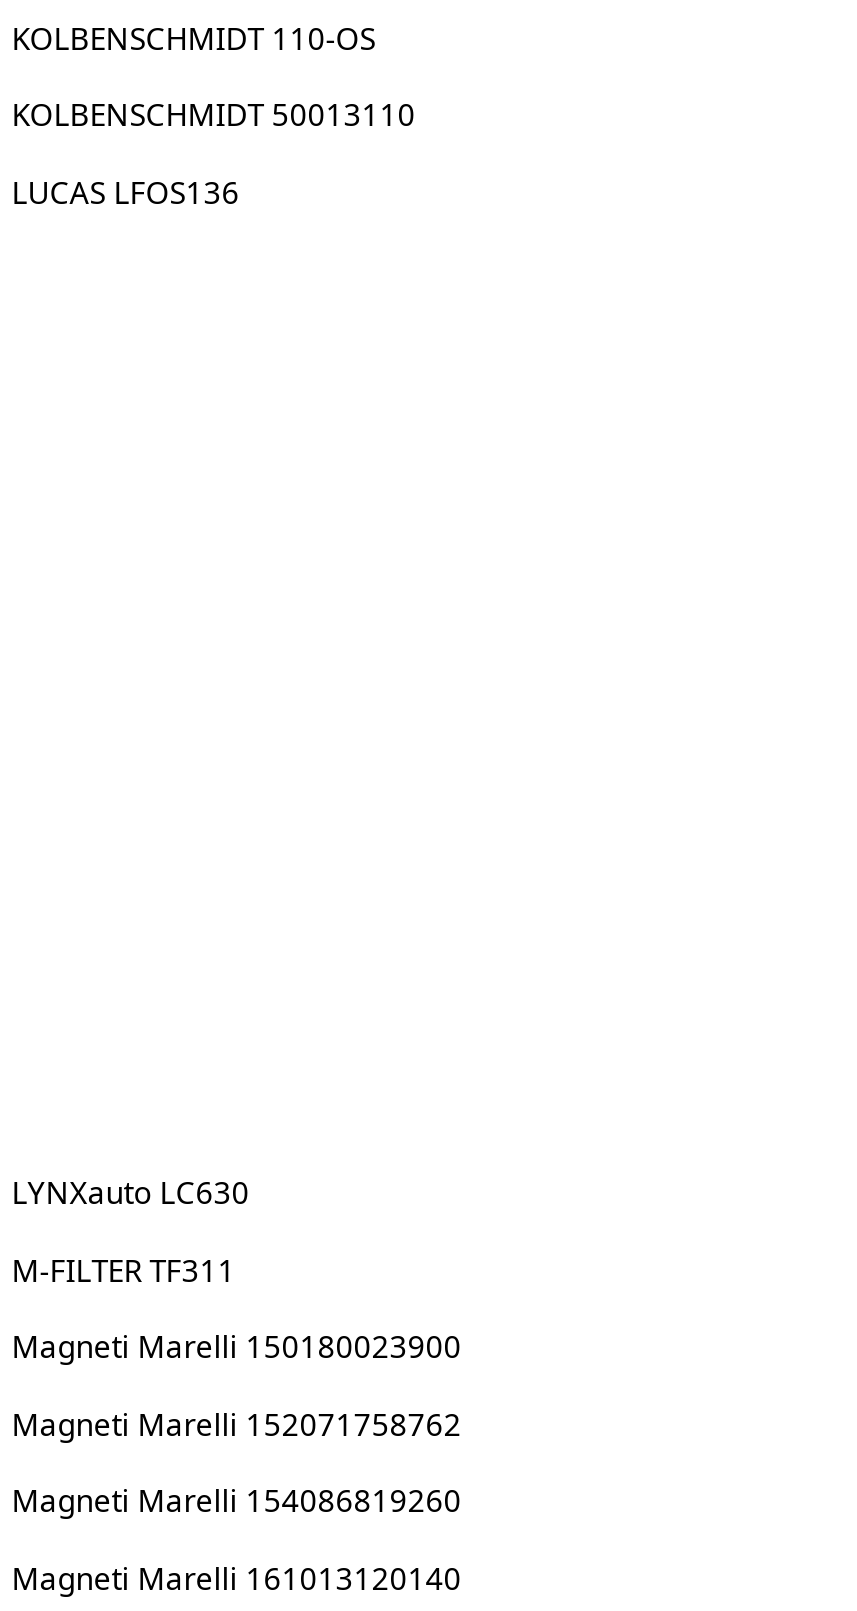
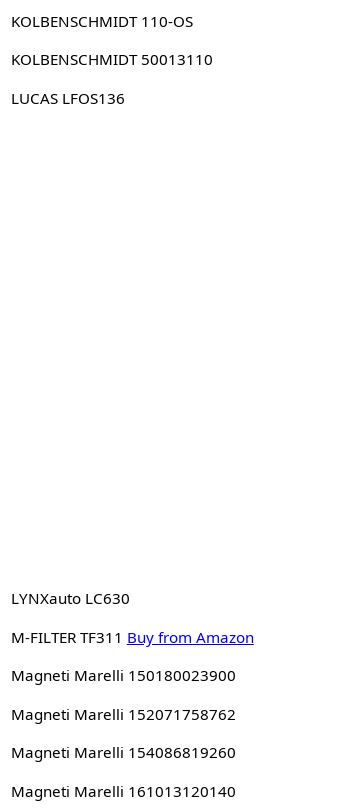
- M-FILTER TF311
+ M-FILTER TF311 Buy from Amazon
